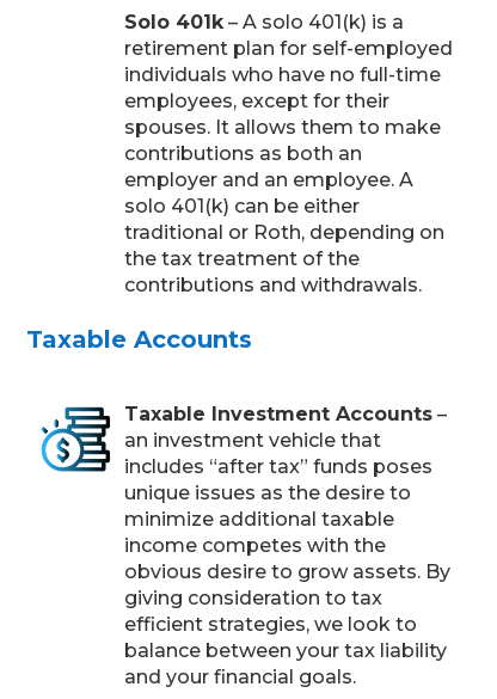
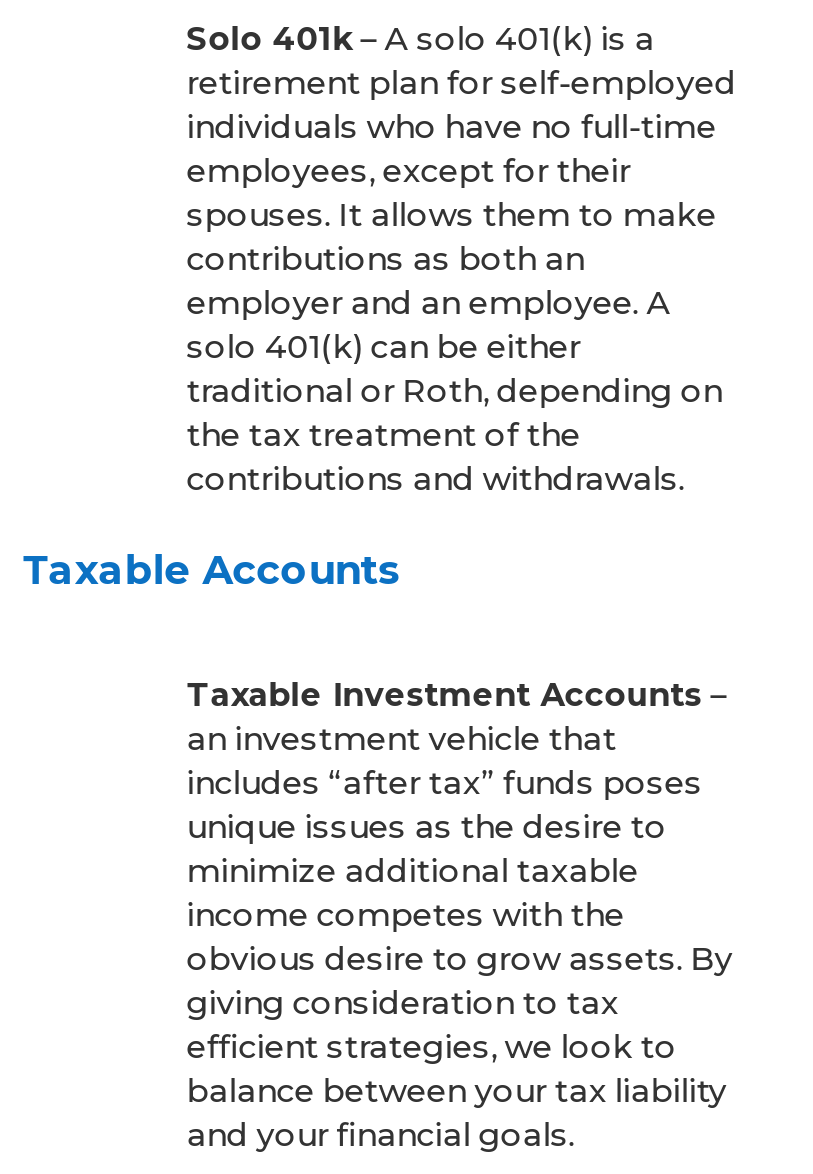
- [image]
